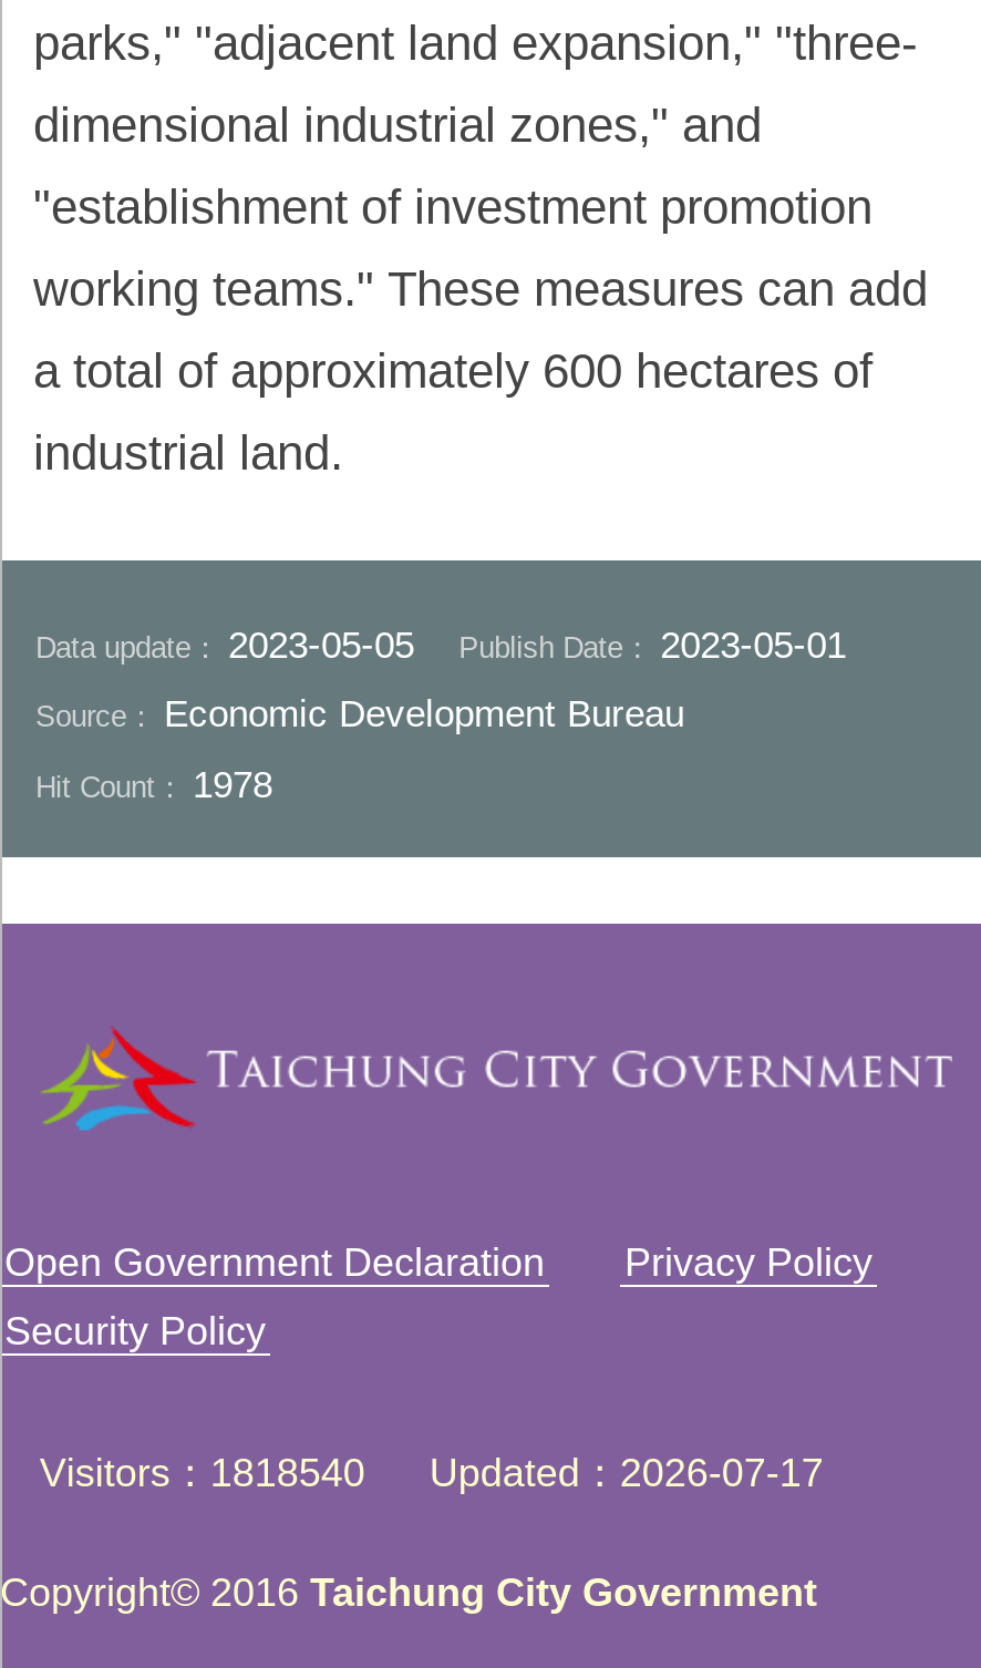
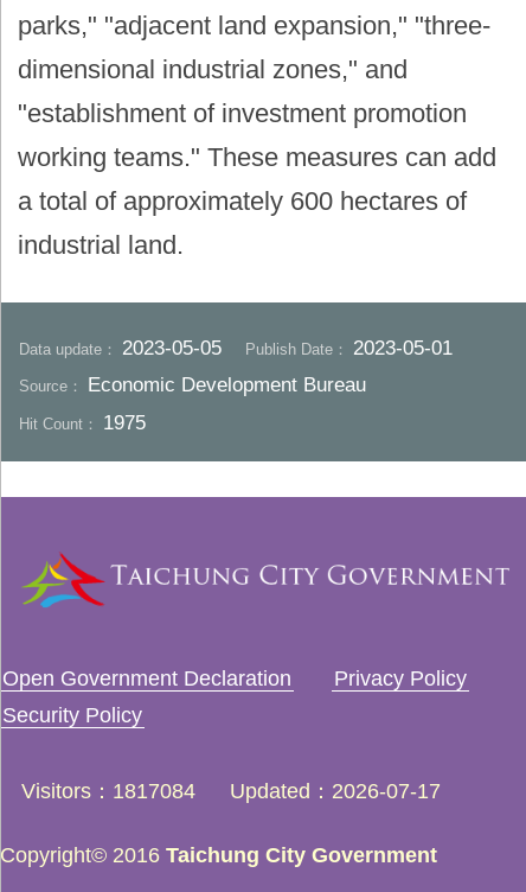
- Hit Count：1978
+ Hit Count：1975

- Visitors 1818540 Updated 2026-07-17
+ Visitors 1817084 Updated 2026-07-17
